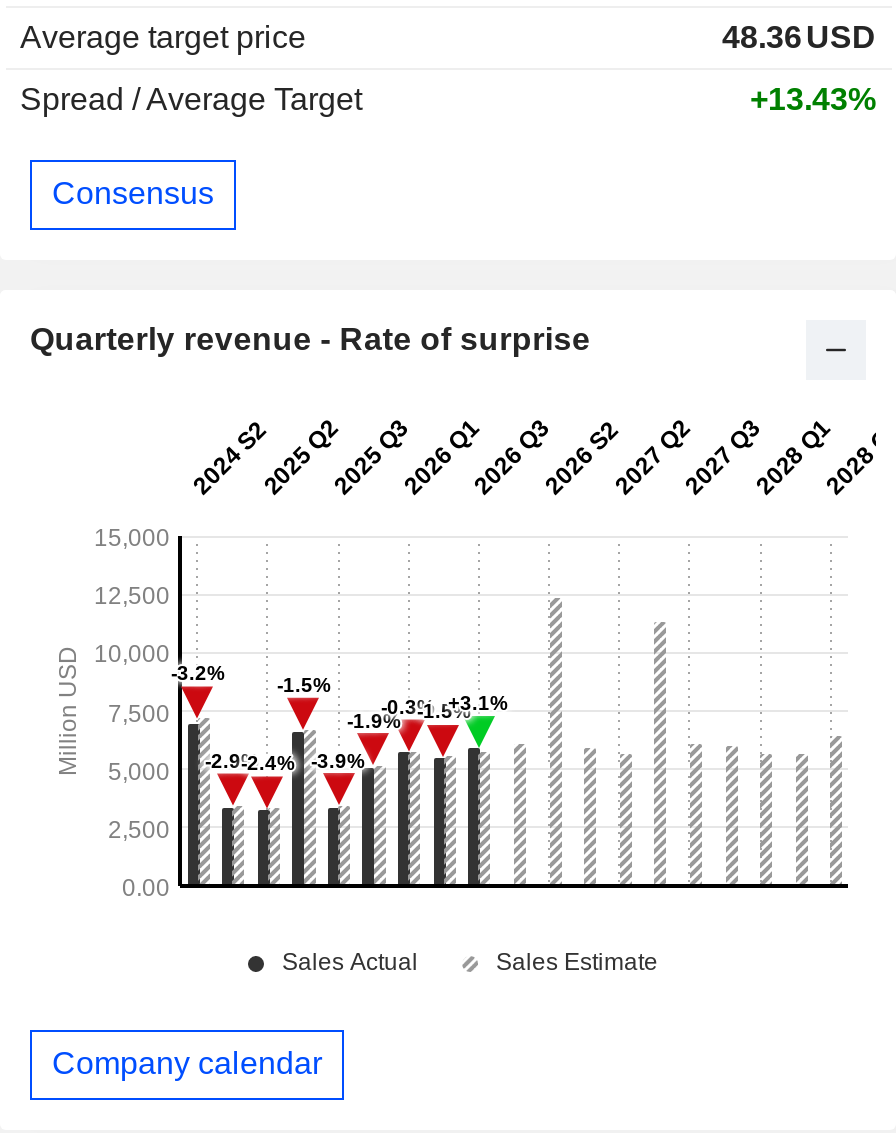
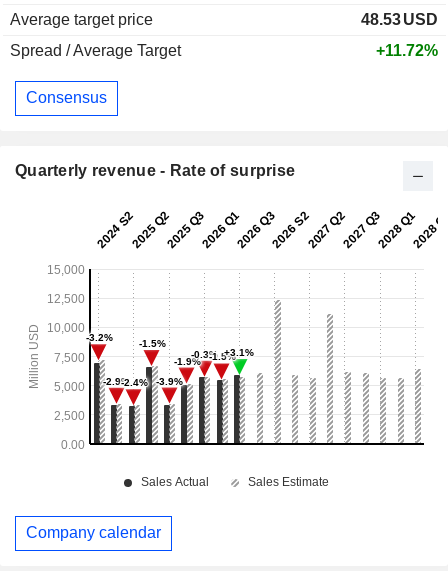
- 48.36 USD
+ 48.53 USD

- +13.43%
+ +11.72%
